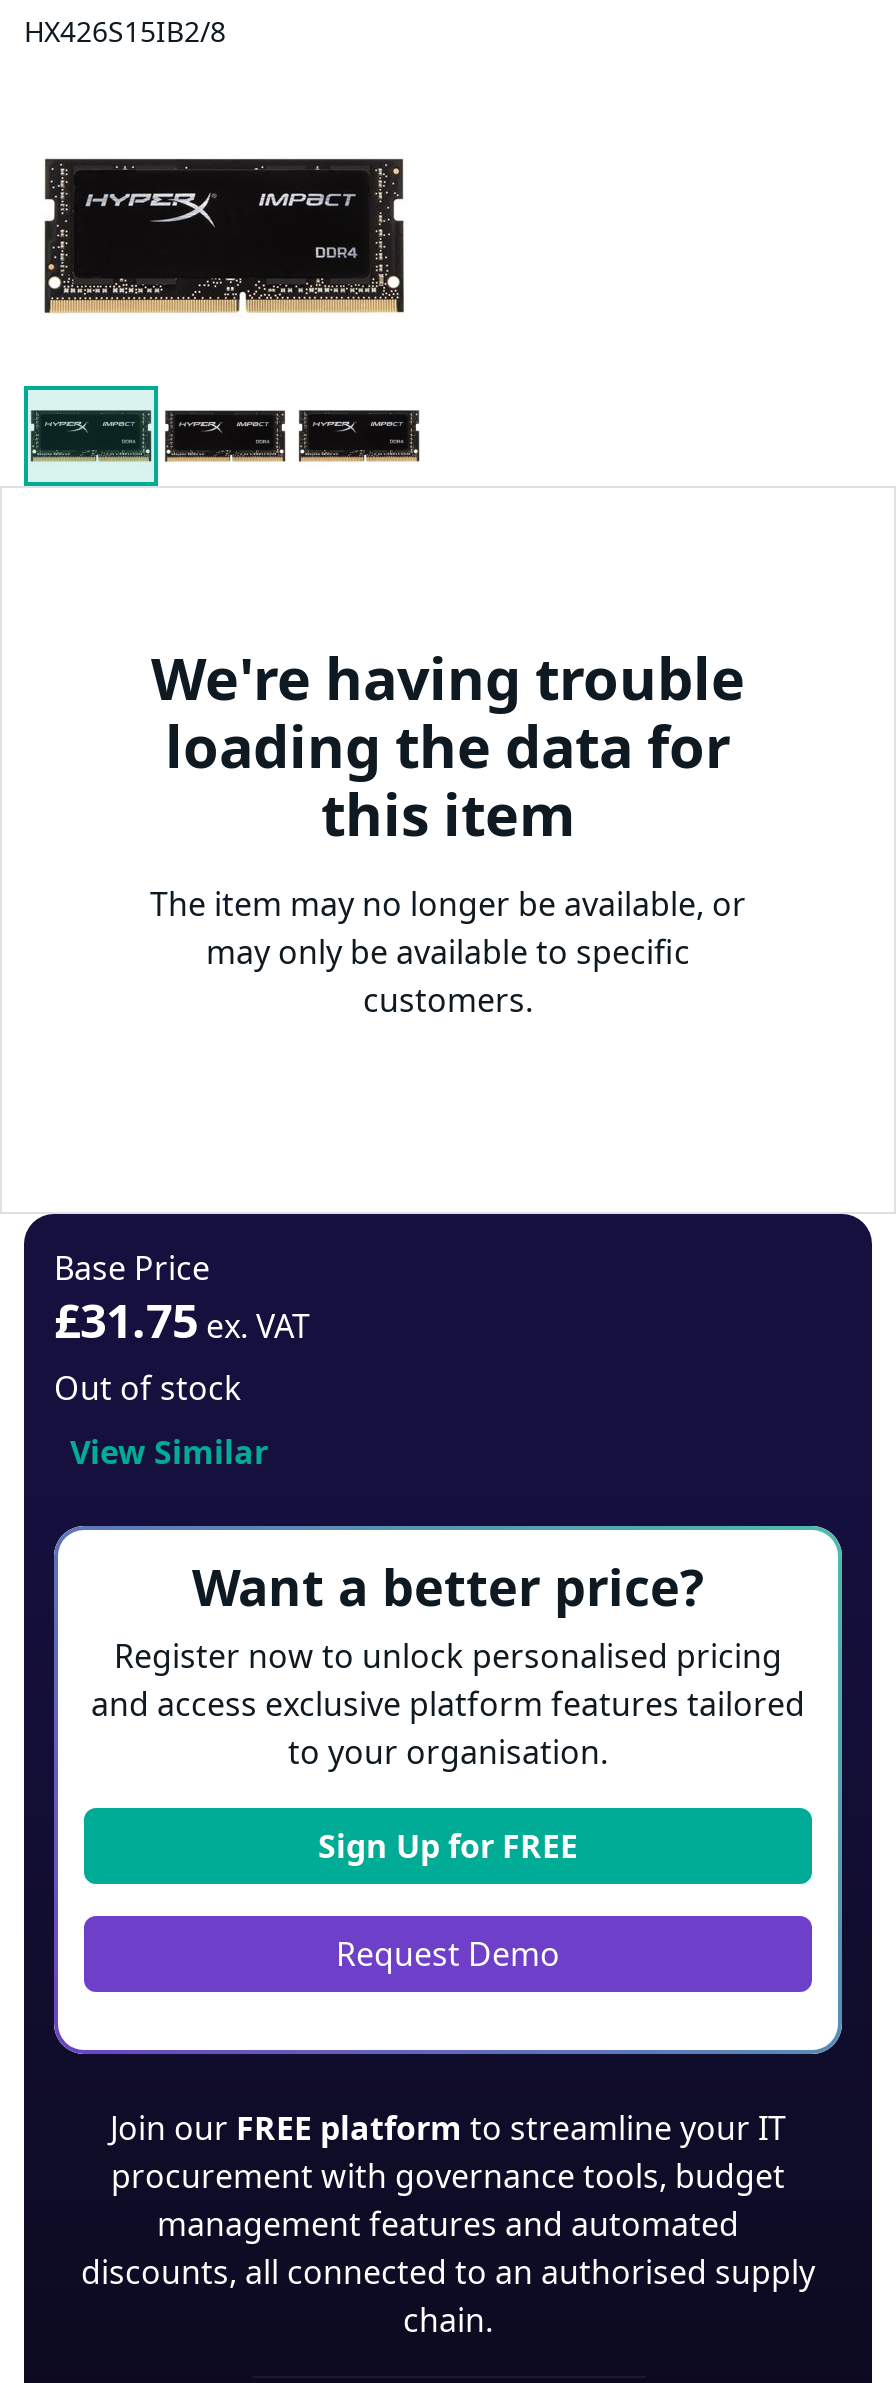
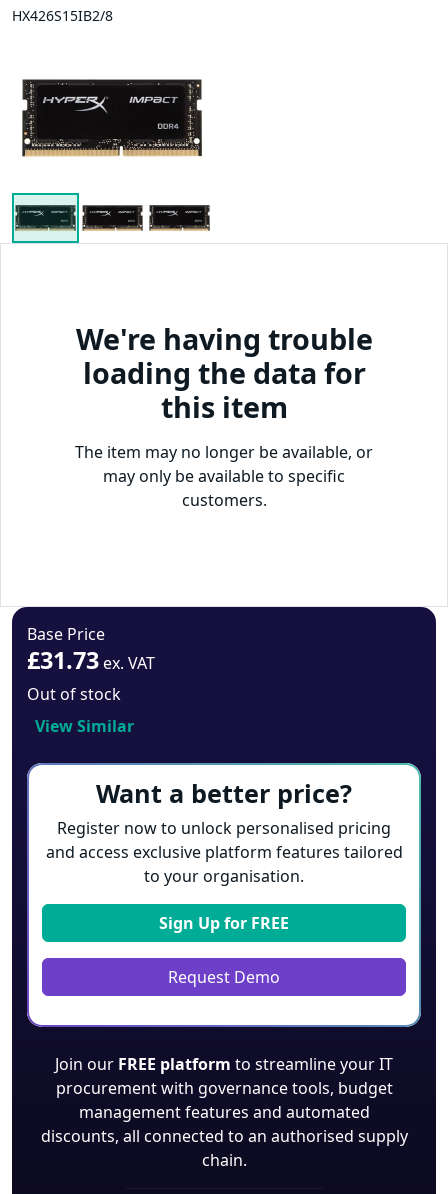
- £31.75 ex. VAT
+ £31.73 ex. VAT
